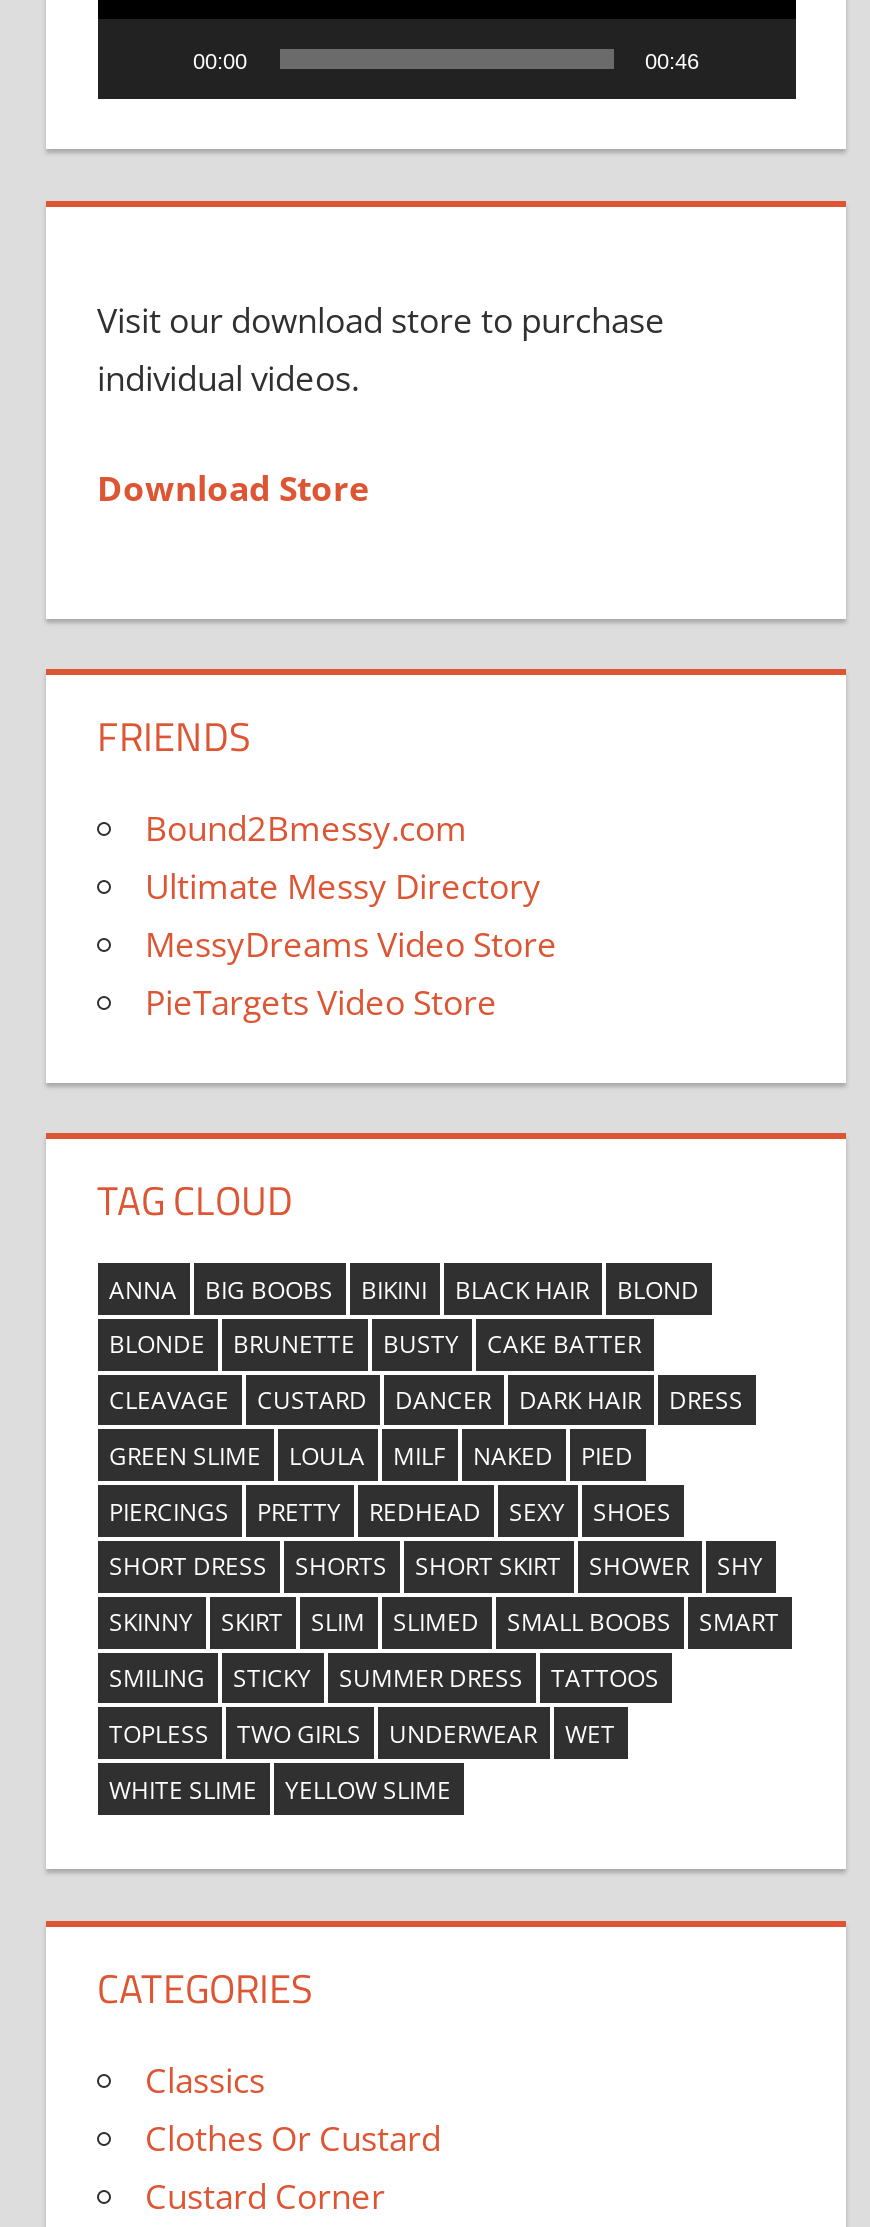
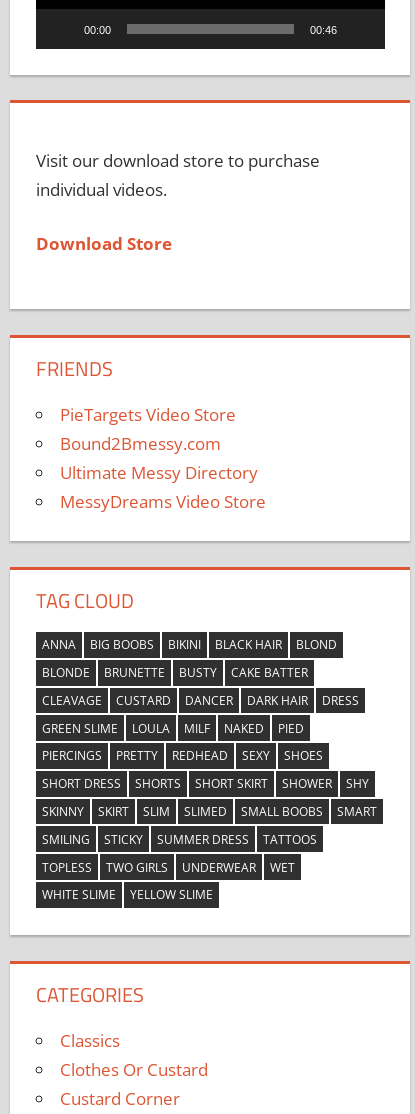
moved down: Bound2Bmessy.com | Ultimate Messy Directory | MessyDreams Video Store

moved up: PieTargets Video Store
